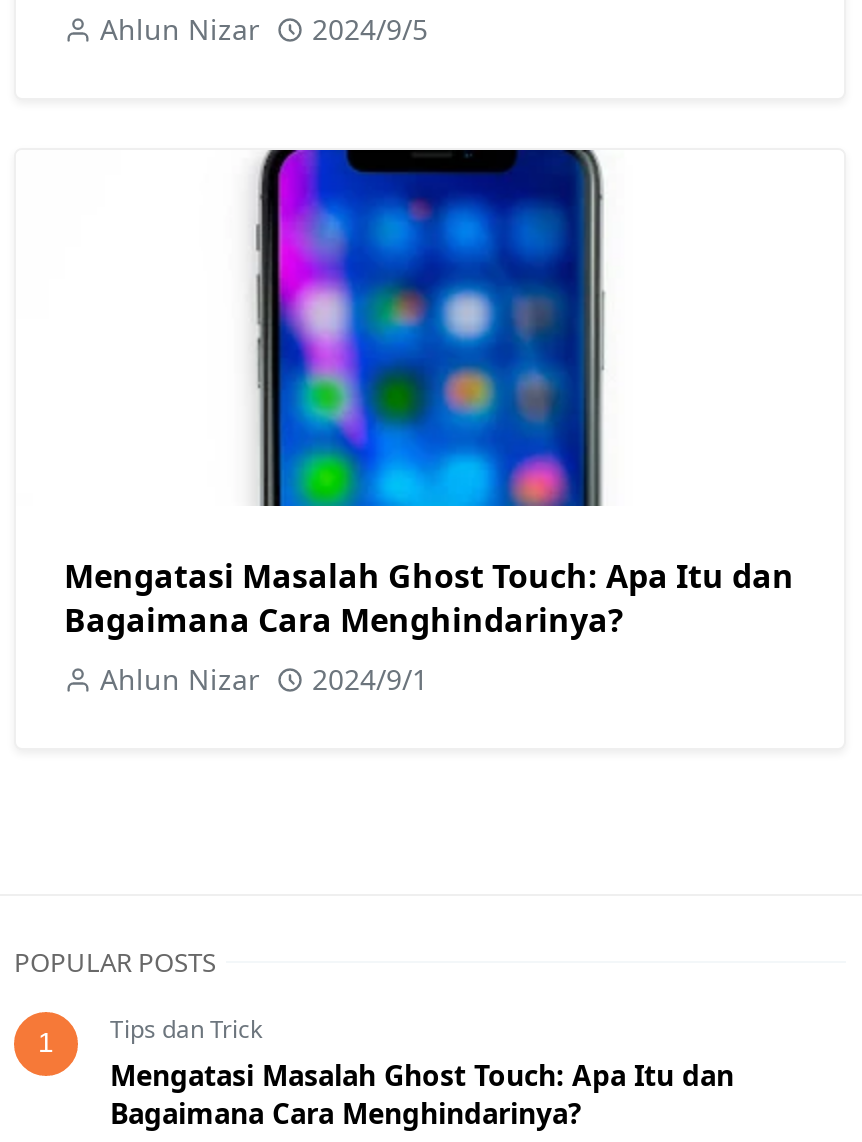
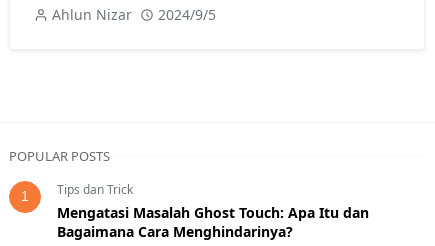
- [image]
- Mengatasi Masalah Ghost Touch: Apa Itu dan
- Bagaimana Cara Menghindarinya?
- Ahlun Nizar
- 2024/9/1
